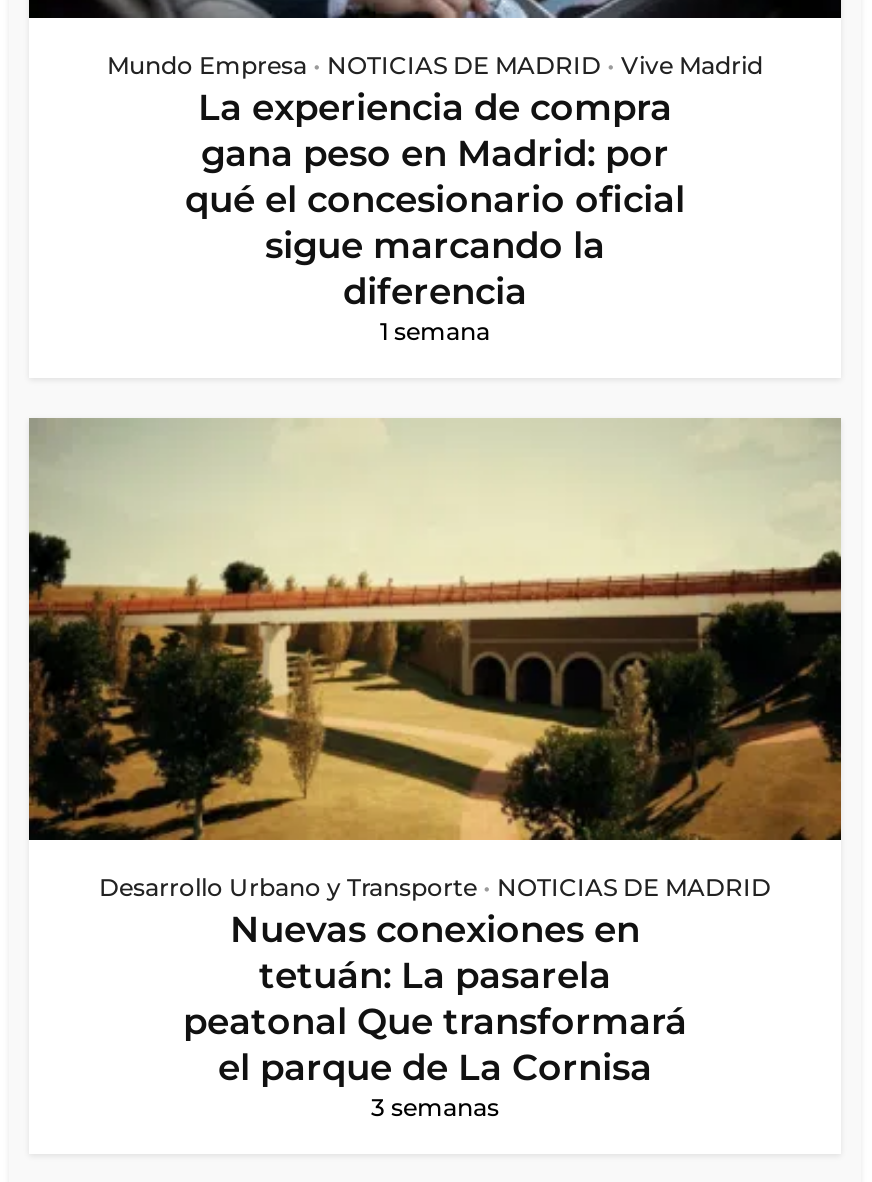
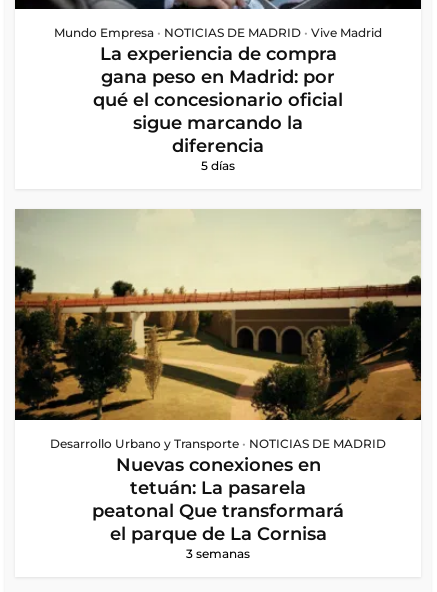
- 1 semana
+ 5 días
